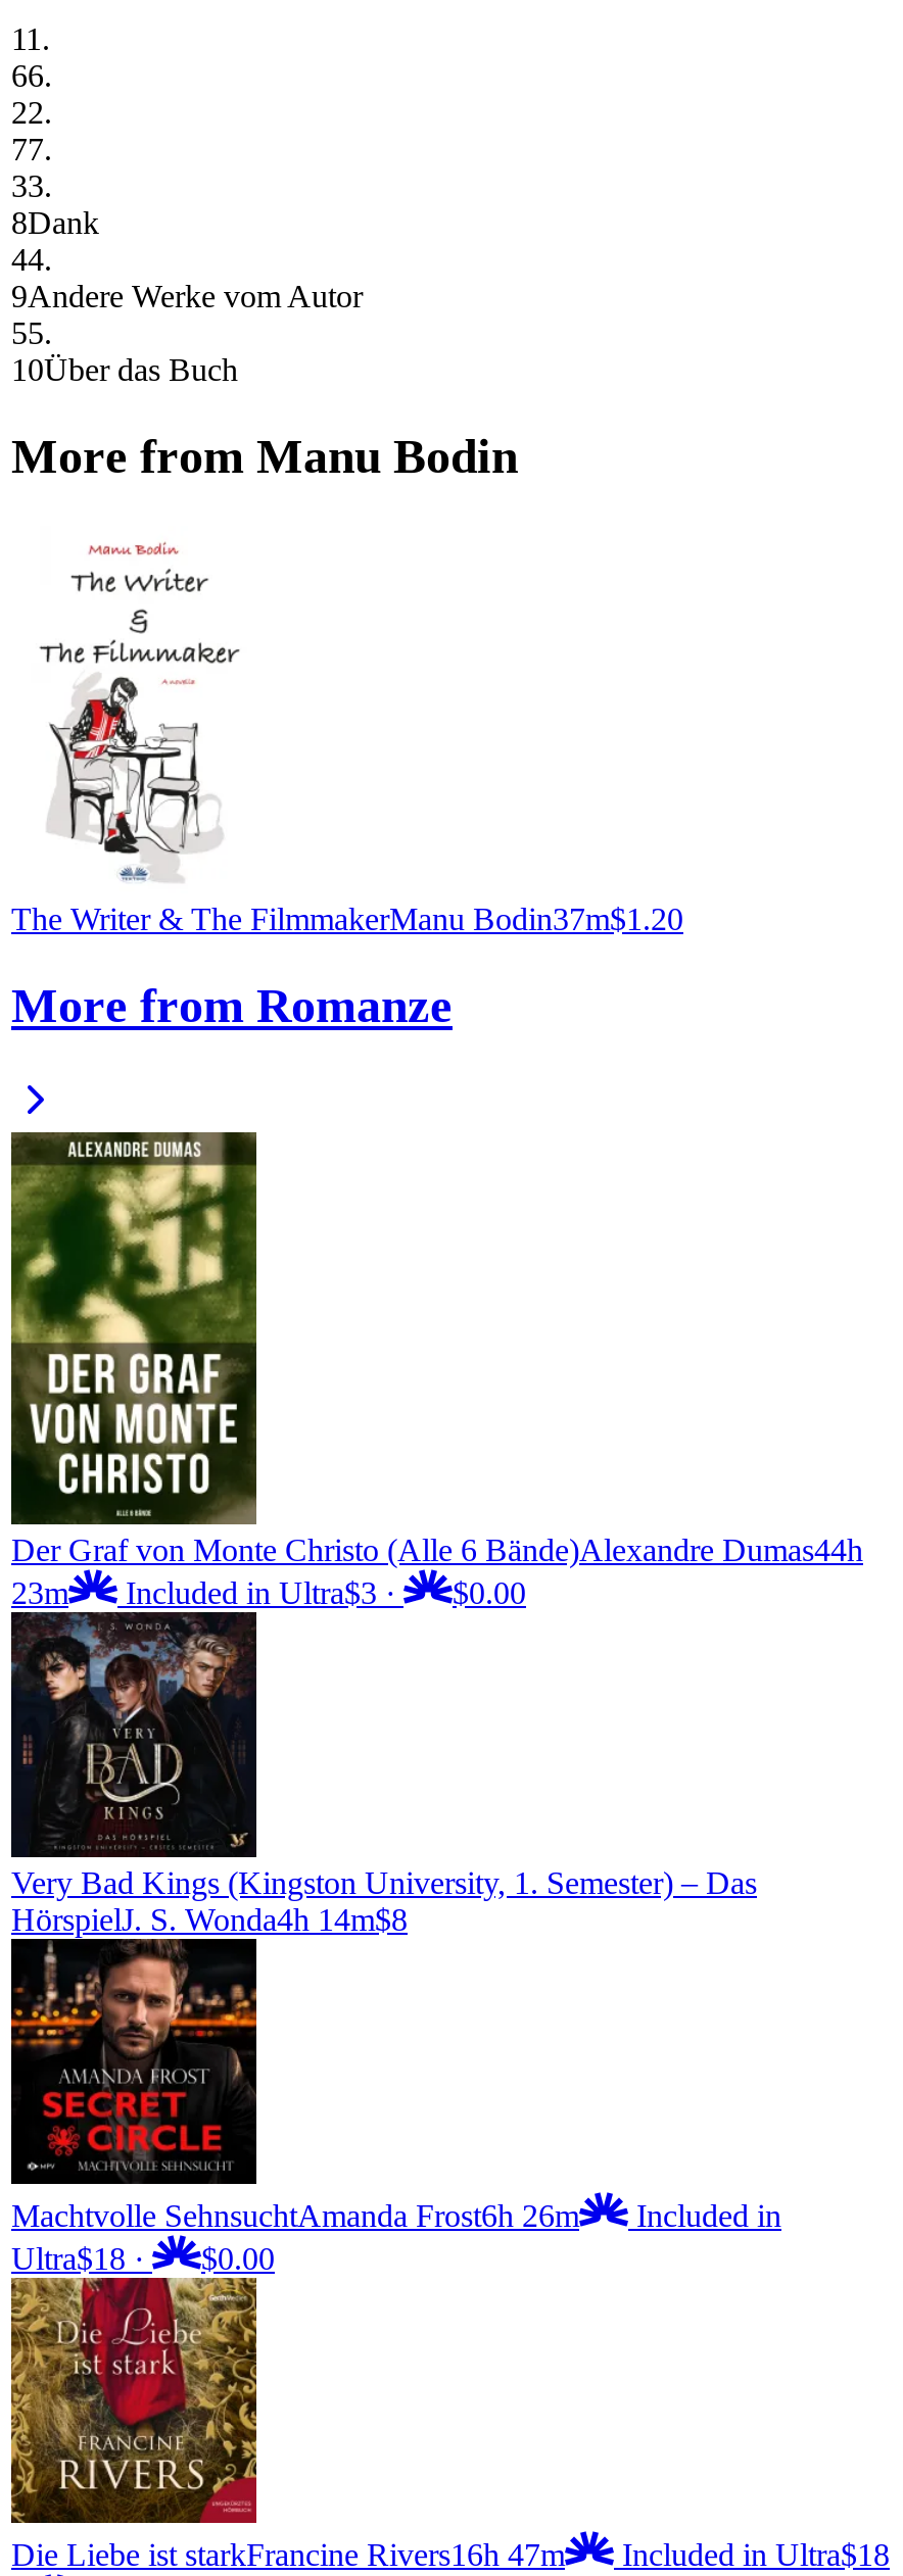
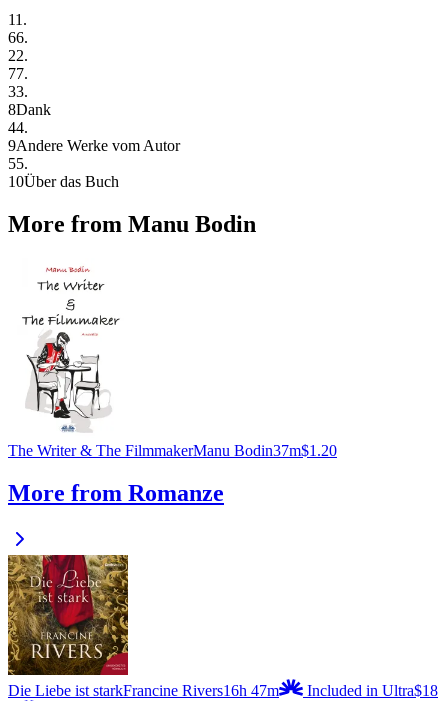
- [image]
- Der Graf von Monte Christo (Alle 6 Bände)Alexandre Dumas44h
- 23m
- Included in Ultra$3 ·
- $0.00

- [image]
- Very Bad Kings (Kingston University, 1. Semester) – Das
- HörspielJ. S. Wonda4h 14m$8

- [image]
- Machtvolle SehnsuchtAmanda Frost6h 26m
- Included in
- Ultra$18 ·
- $0.00
